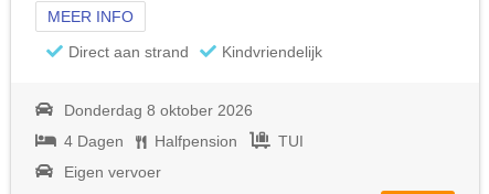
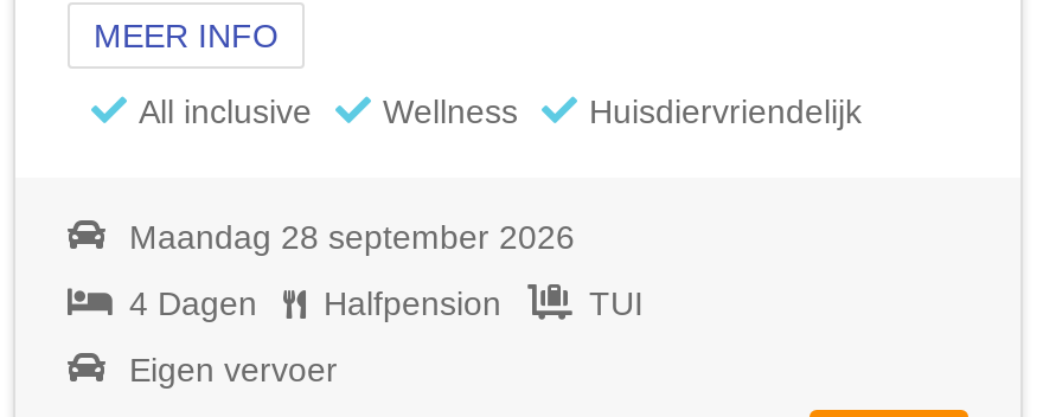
- Direct aan strand
- Kindvriendelijk
+ All inclusive
+ Wellness
+ Huisdiervriendelijk

- Donderdag 8 oktober 2026
+ Maandag 28 september 2026
